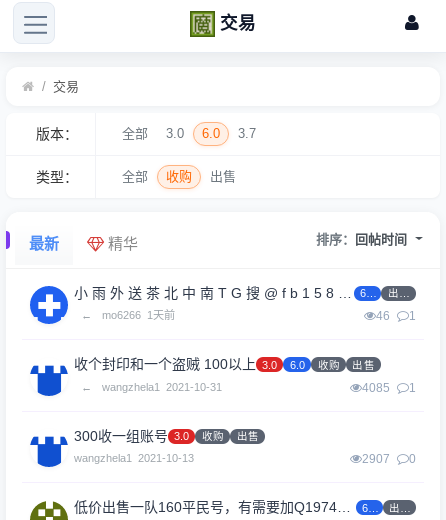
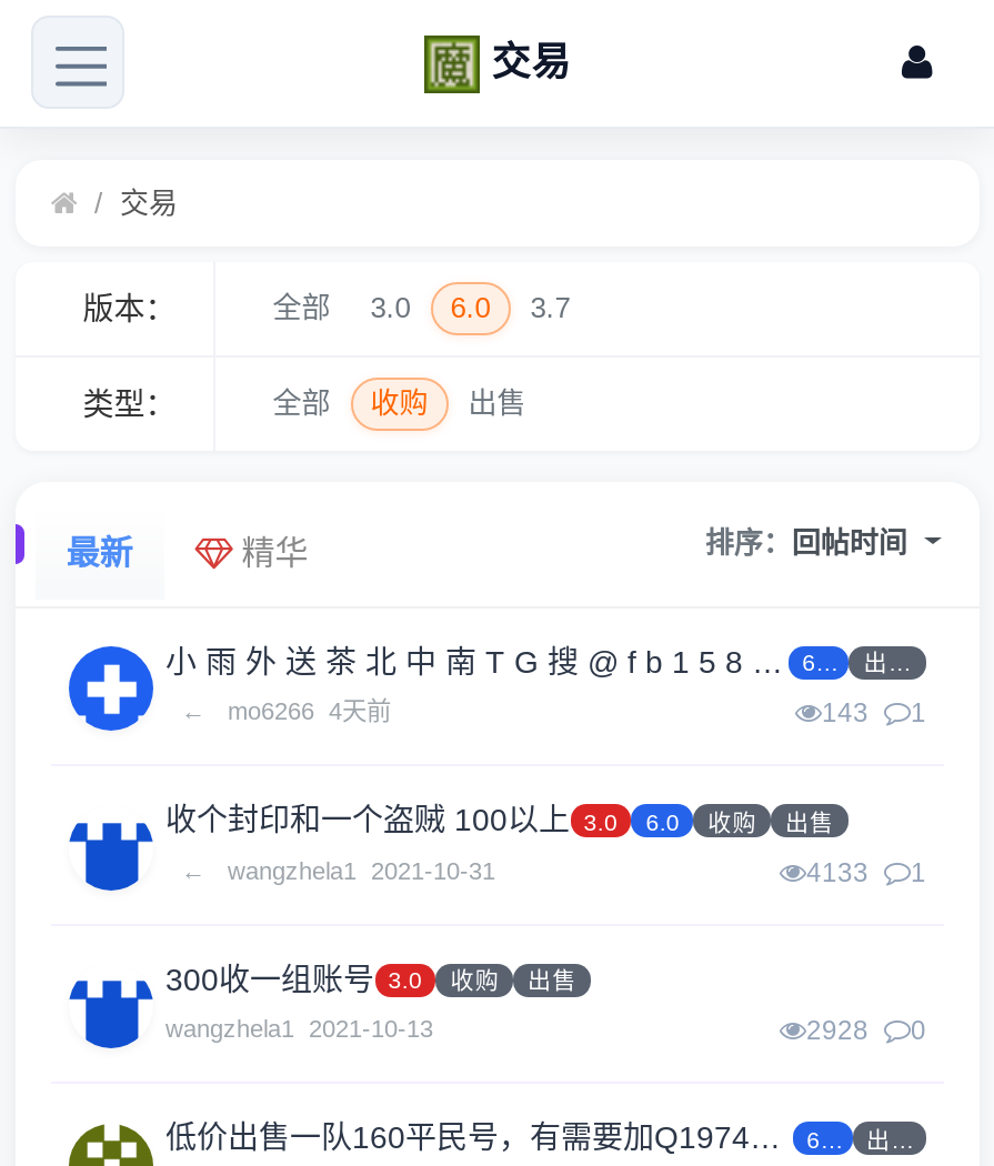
- mo6266 1天前
+ mo6266 4天前

- 46 1
+ 143 1

- 4085 1
+ 4133 1

- 2907 0
+ 2928 0
